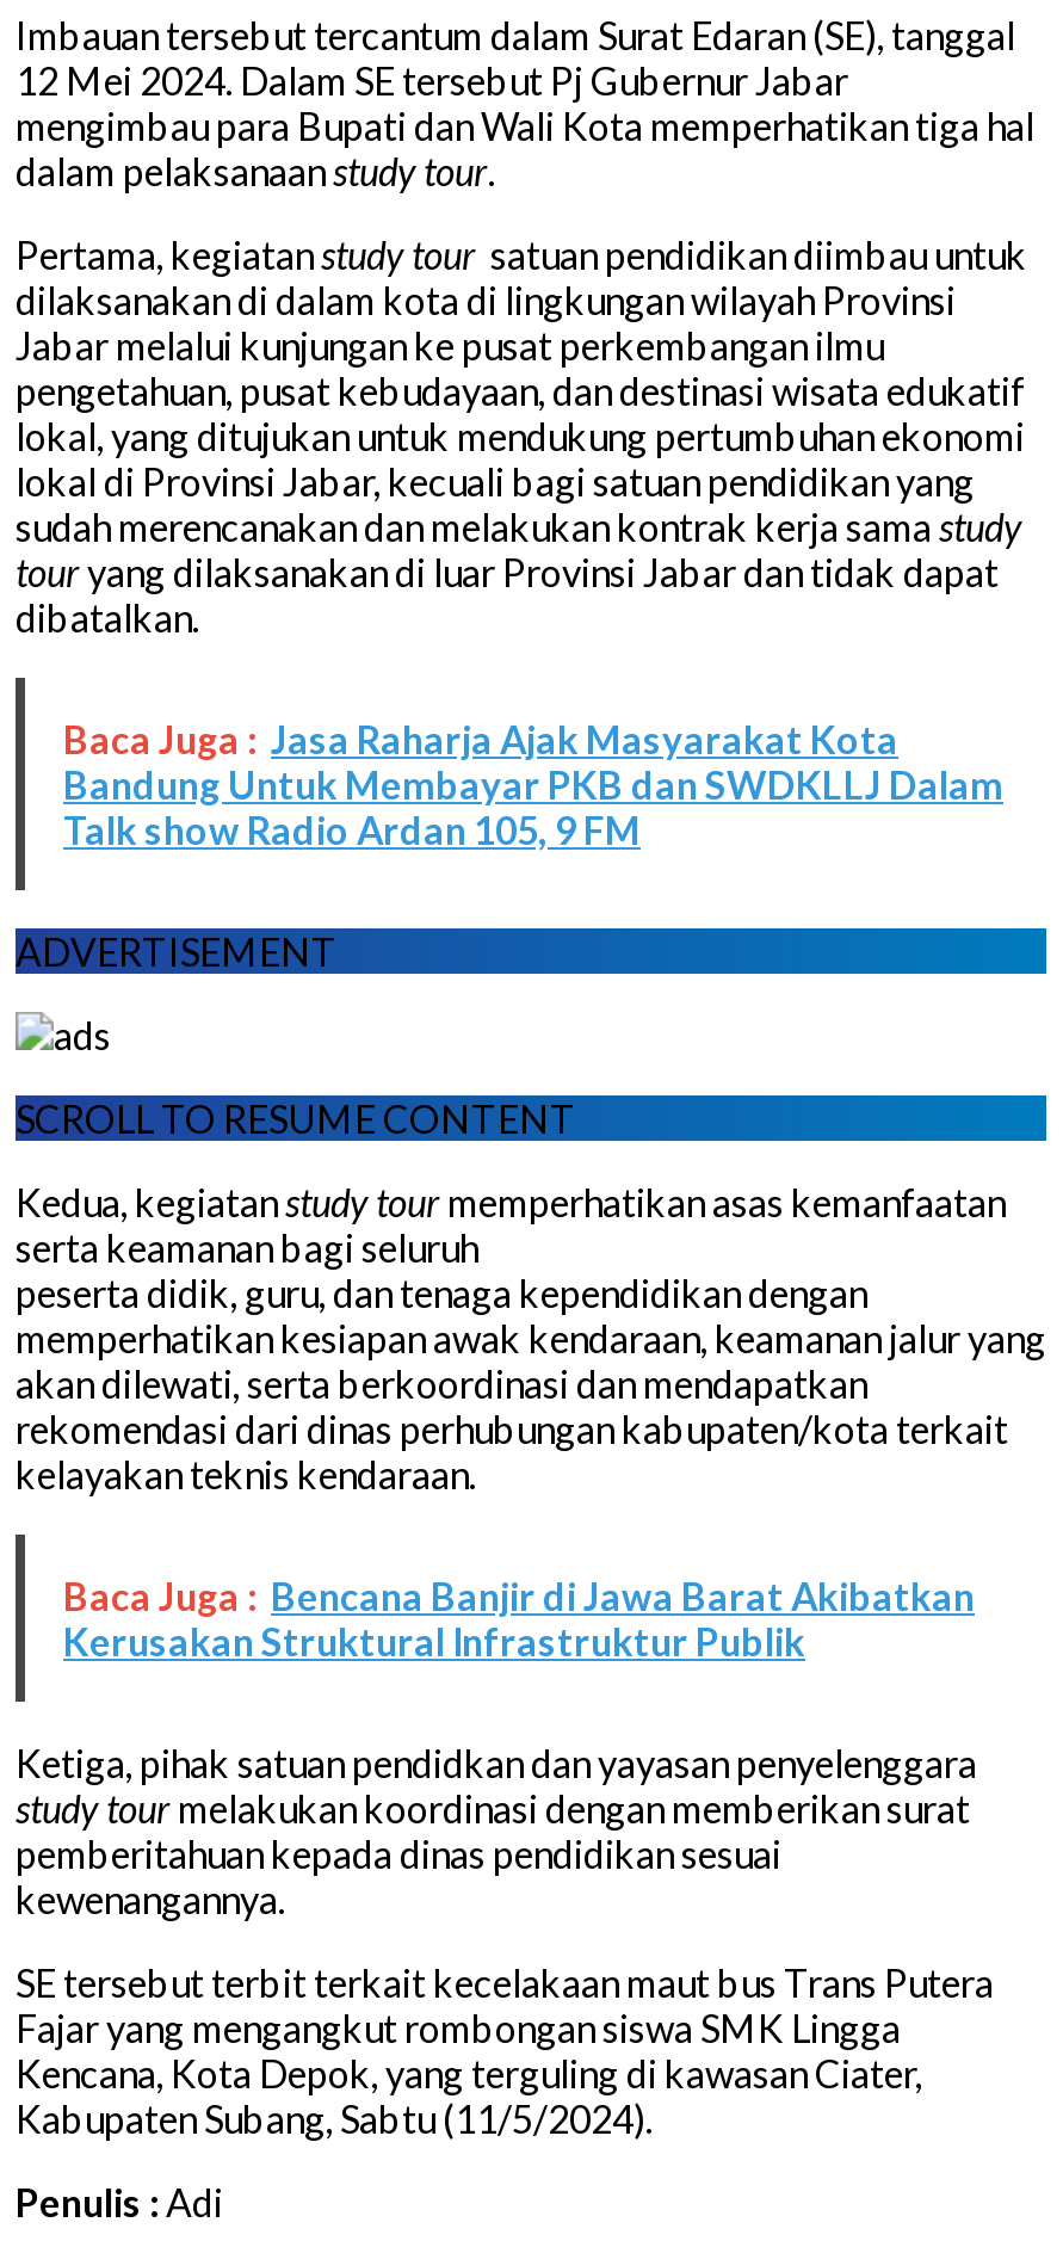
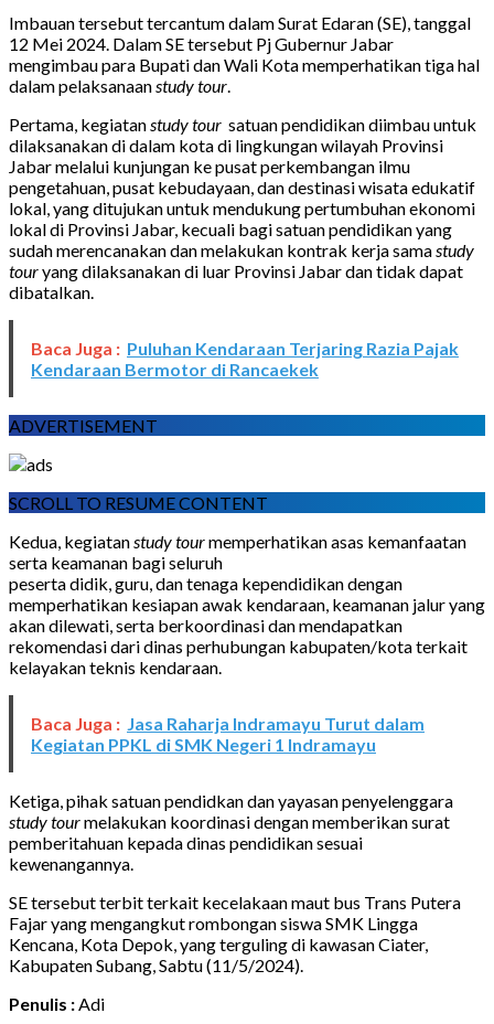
- Baca Juga : Jasa Raharja Ajak Masyarakat Kota
- Bandung Untuk Membayar PKB dan SWDKLLJ Dalam
- Talk show Radio Ardan 105, 9 FM
+ Baca Juga : Puluhan Kendaraan Terjaring Razia Pajak
+ Kendaraan Bermotor di Rancaekek

- Baca Juga : Bencana Banjir di Jawa Barat Akibatkan
- Kerusakan Struktural Infrastruktur Publik
+ Baca Juga : Jasa Raharja Indramayu Turut dalam
+ Kegiatan PPKL di SMK Negeri 1 Indramayu
